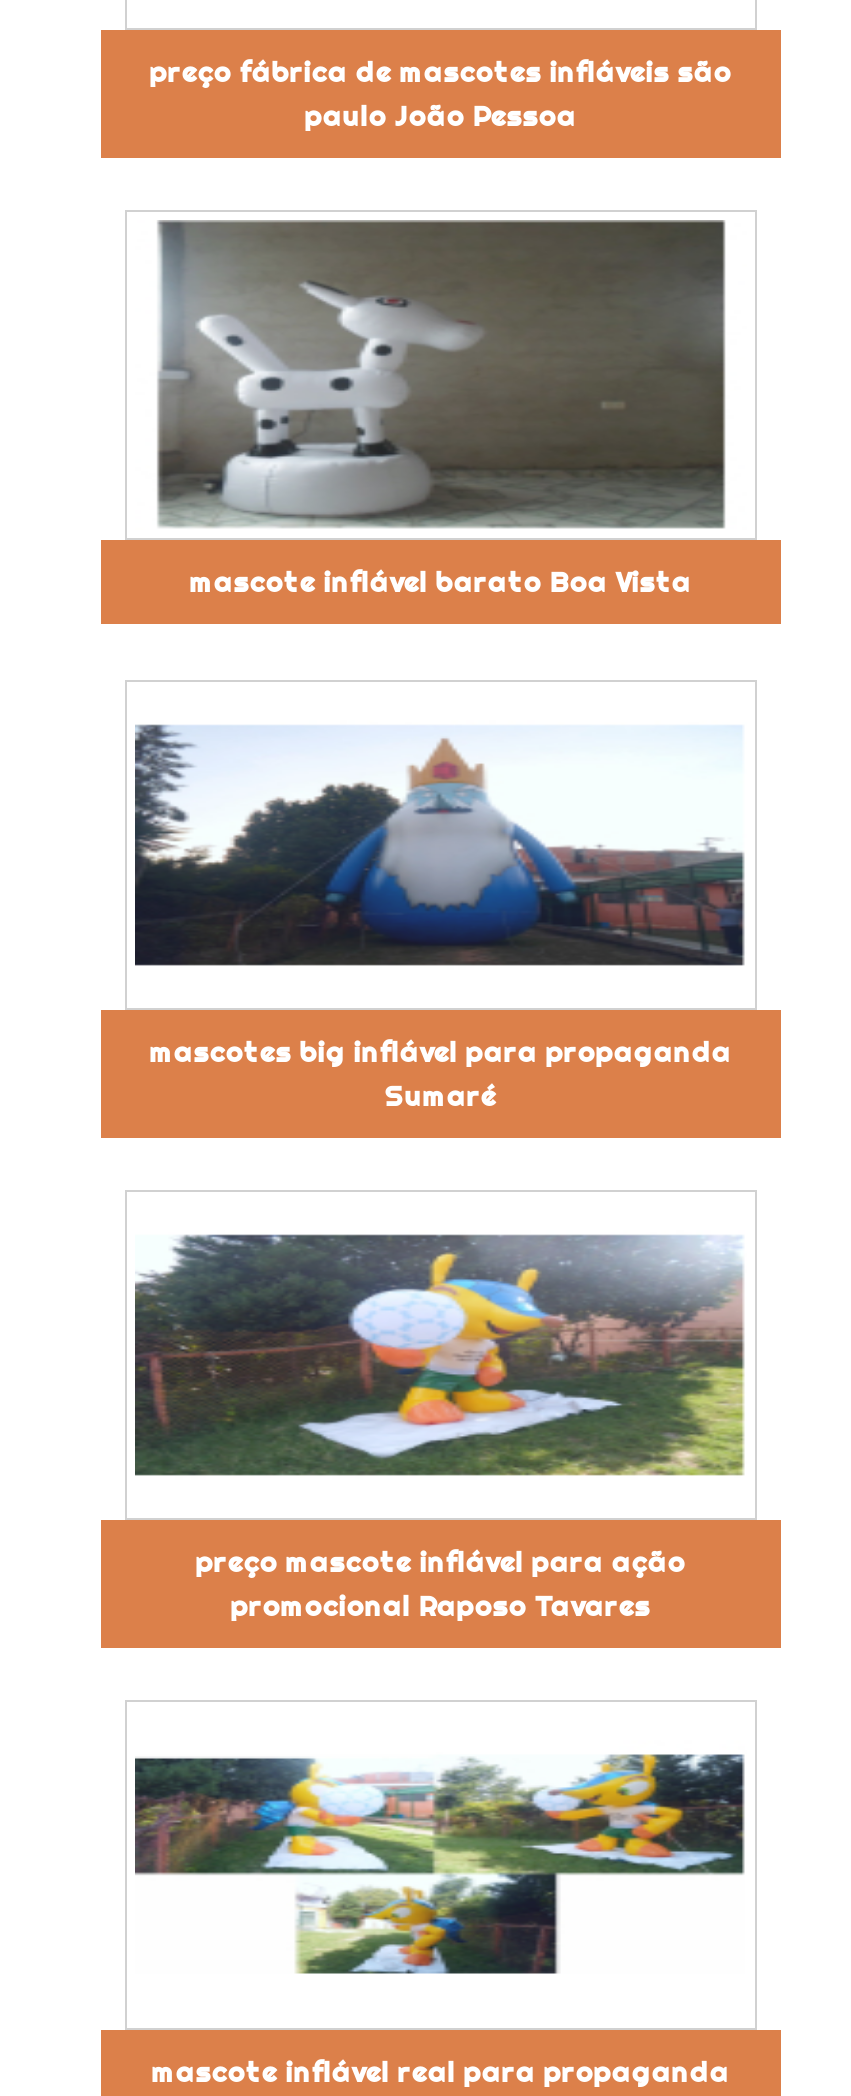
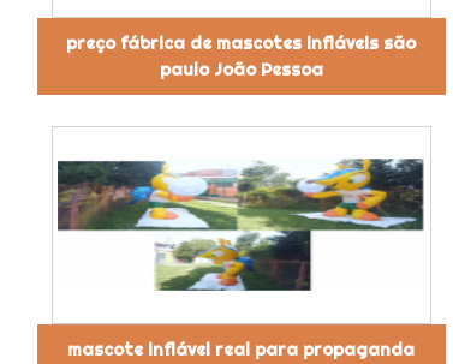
- [image]
- mascote inflável barato Boa Vista

- [image]
- mascotes big inflável para propaganda
- Sumaré

- [image]
- preço mascote inflável para ação
- promocional Raposo Tavares
